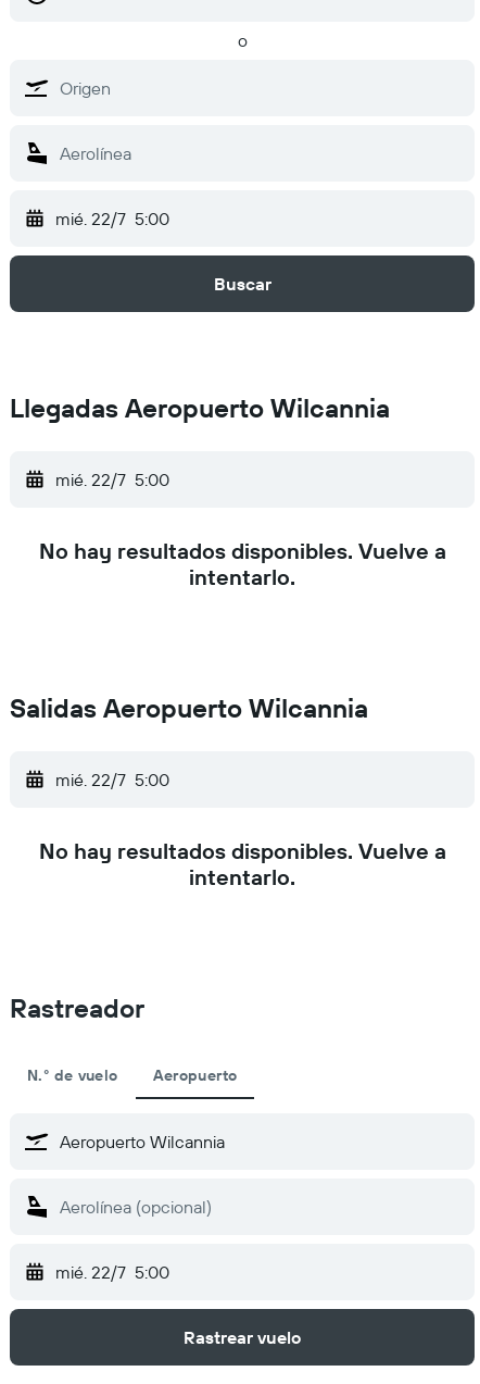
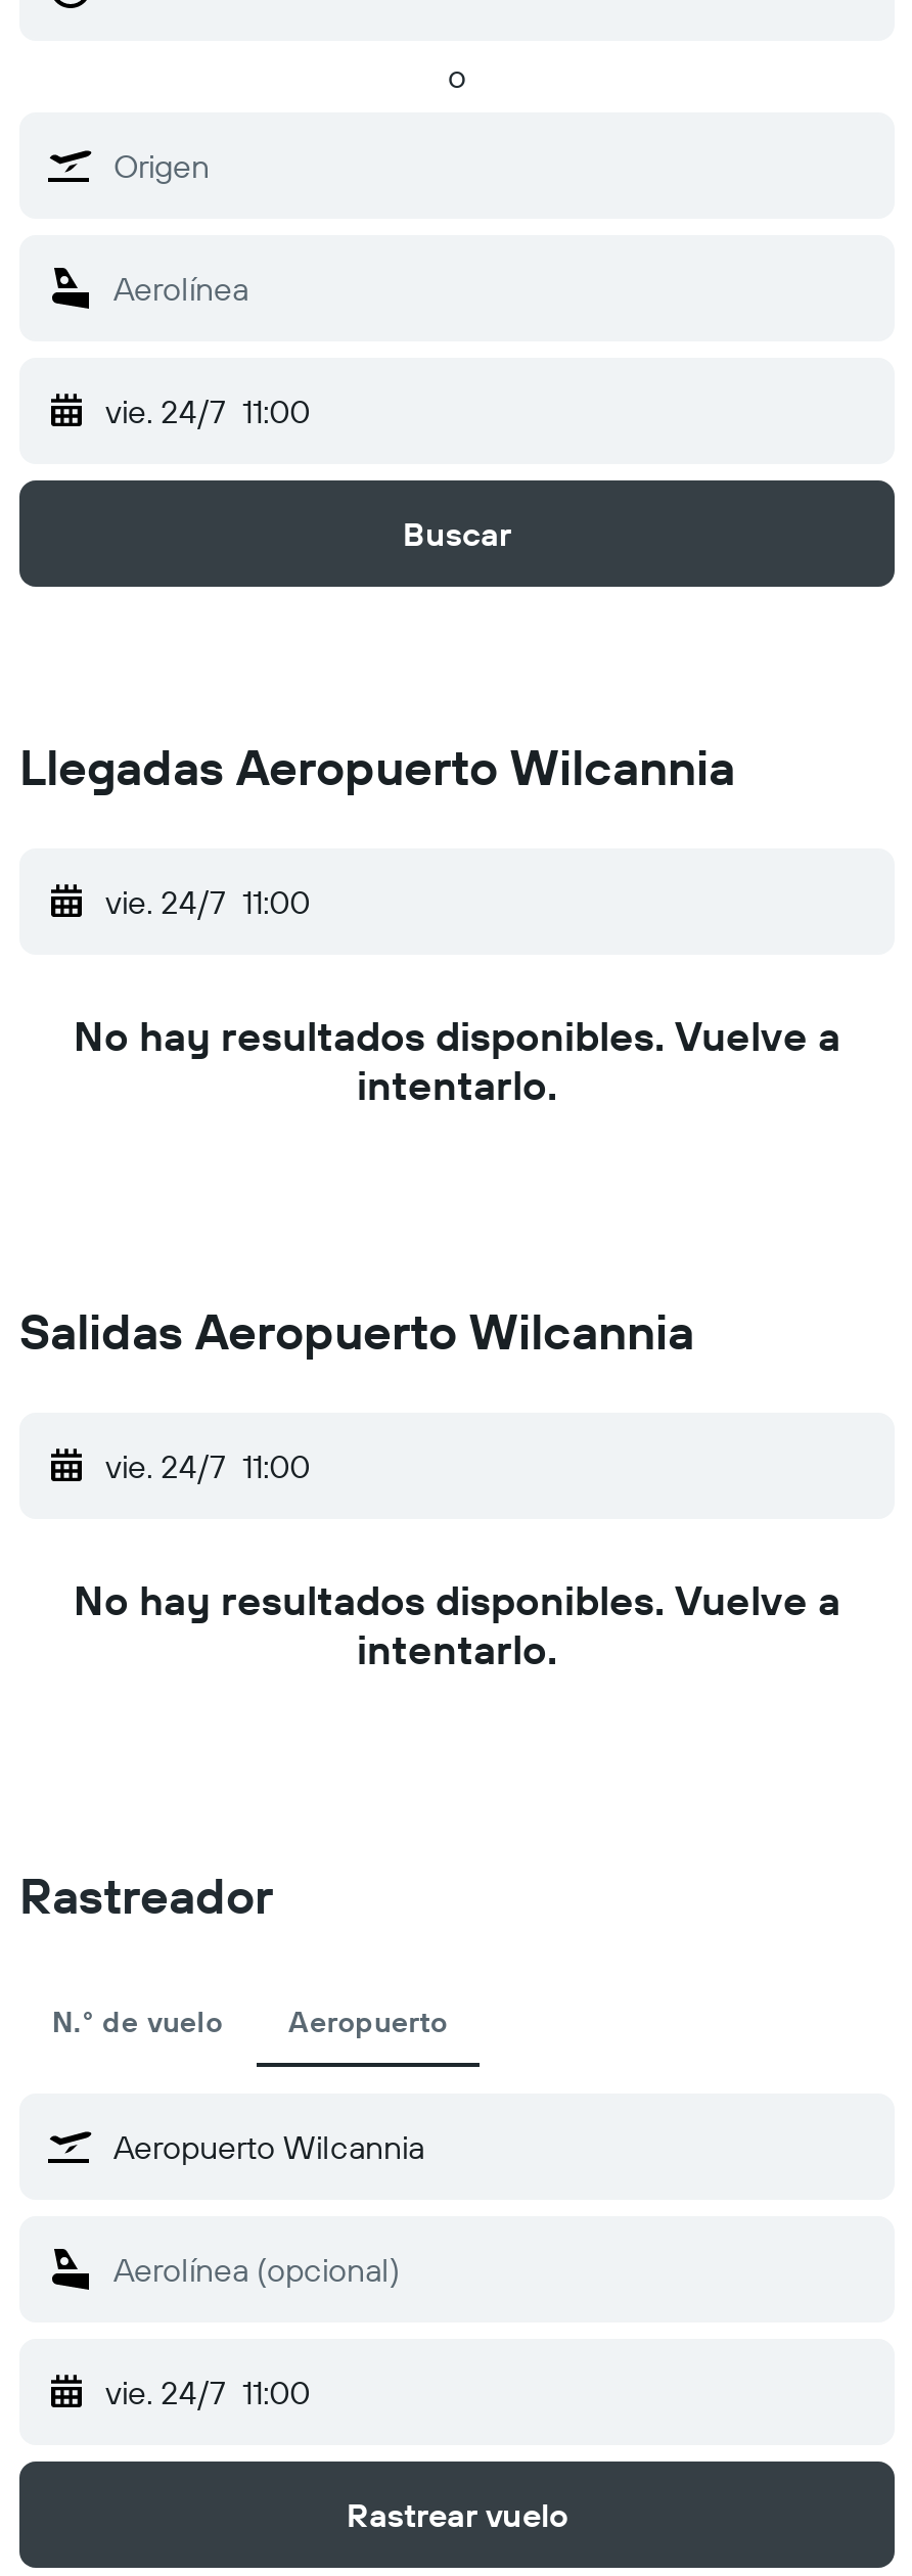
- mié. 22/7 5:00
+ vie. 24/7 11:00

- mié. 22/7 5:00
+ vie. 24/7 11:00

- mié. 22/7 5:00
+ vie. 24/7 11:00

- mié. 22/7 5:00
+ vie. 24/7 11:00
